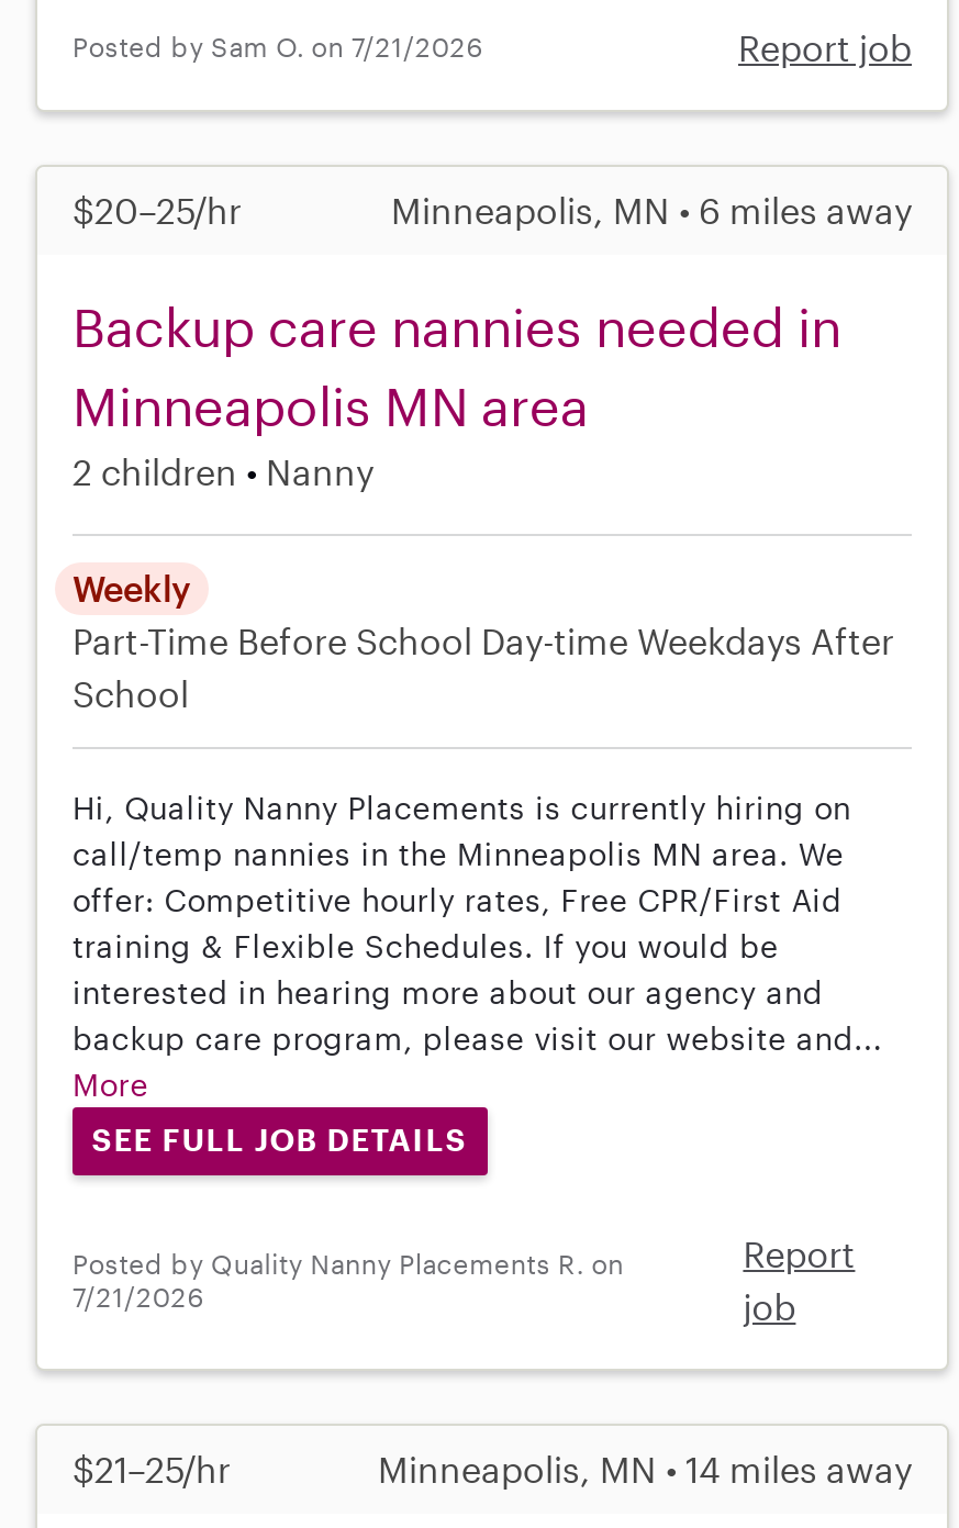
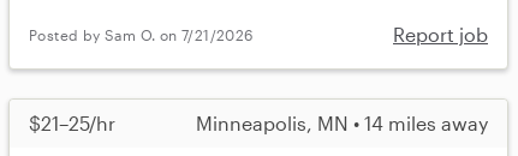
- $20–25/hr
- Minneapolis, MN • 6 miles away
- Backup care nannies needed in
- Minneapolis MN area
- 2 children
- Nanny
- Weekly
- Part-Time Before School Day-time Weekdays After
- School
- Hi, Quality Nanny Placements is currently hiring on
- call/temp nannies in the Minneapolis MN area. We
- offer: Competitive hourly rates, Free CPR/First Aid
- training & Flexible Schedules. If you would be
- interested in hearing more about our agency and
- backup care program, please visit our website and...
- More
- SEE FULL JOB DETAILS
- Posted by Quality Nanny Placements R. on
- 7/21/2026

- Report
- job
